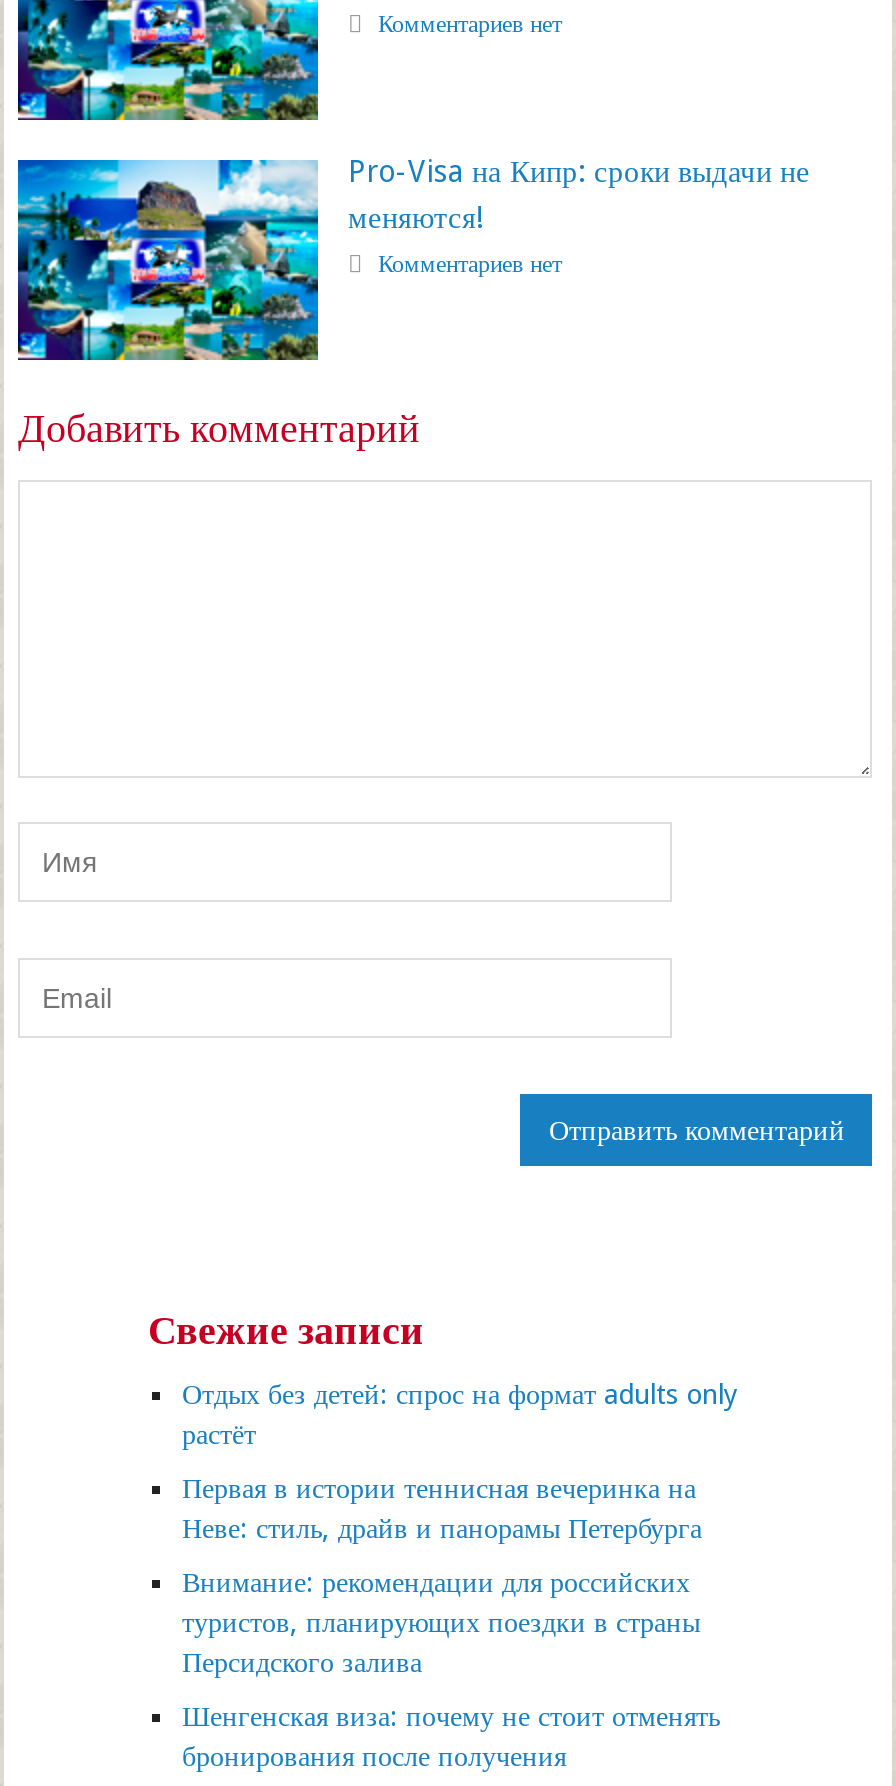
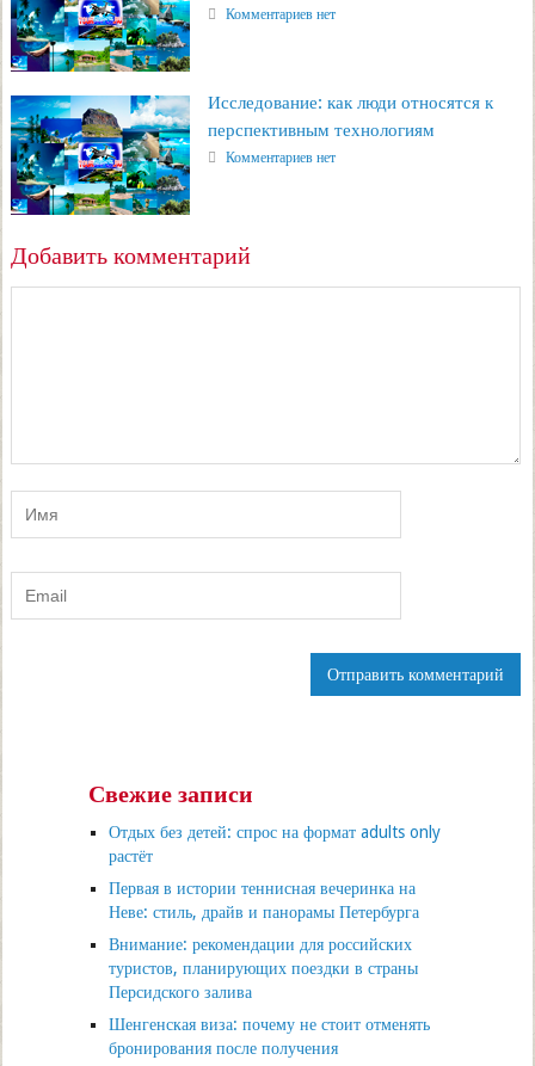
- Pro-Visa на Кипр: сроки выдачи не
- меняются!
+ Исследование: как люди относятся к
+ перспективным технологиям
